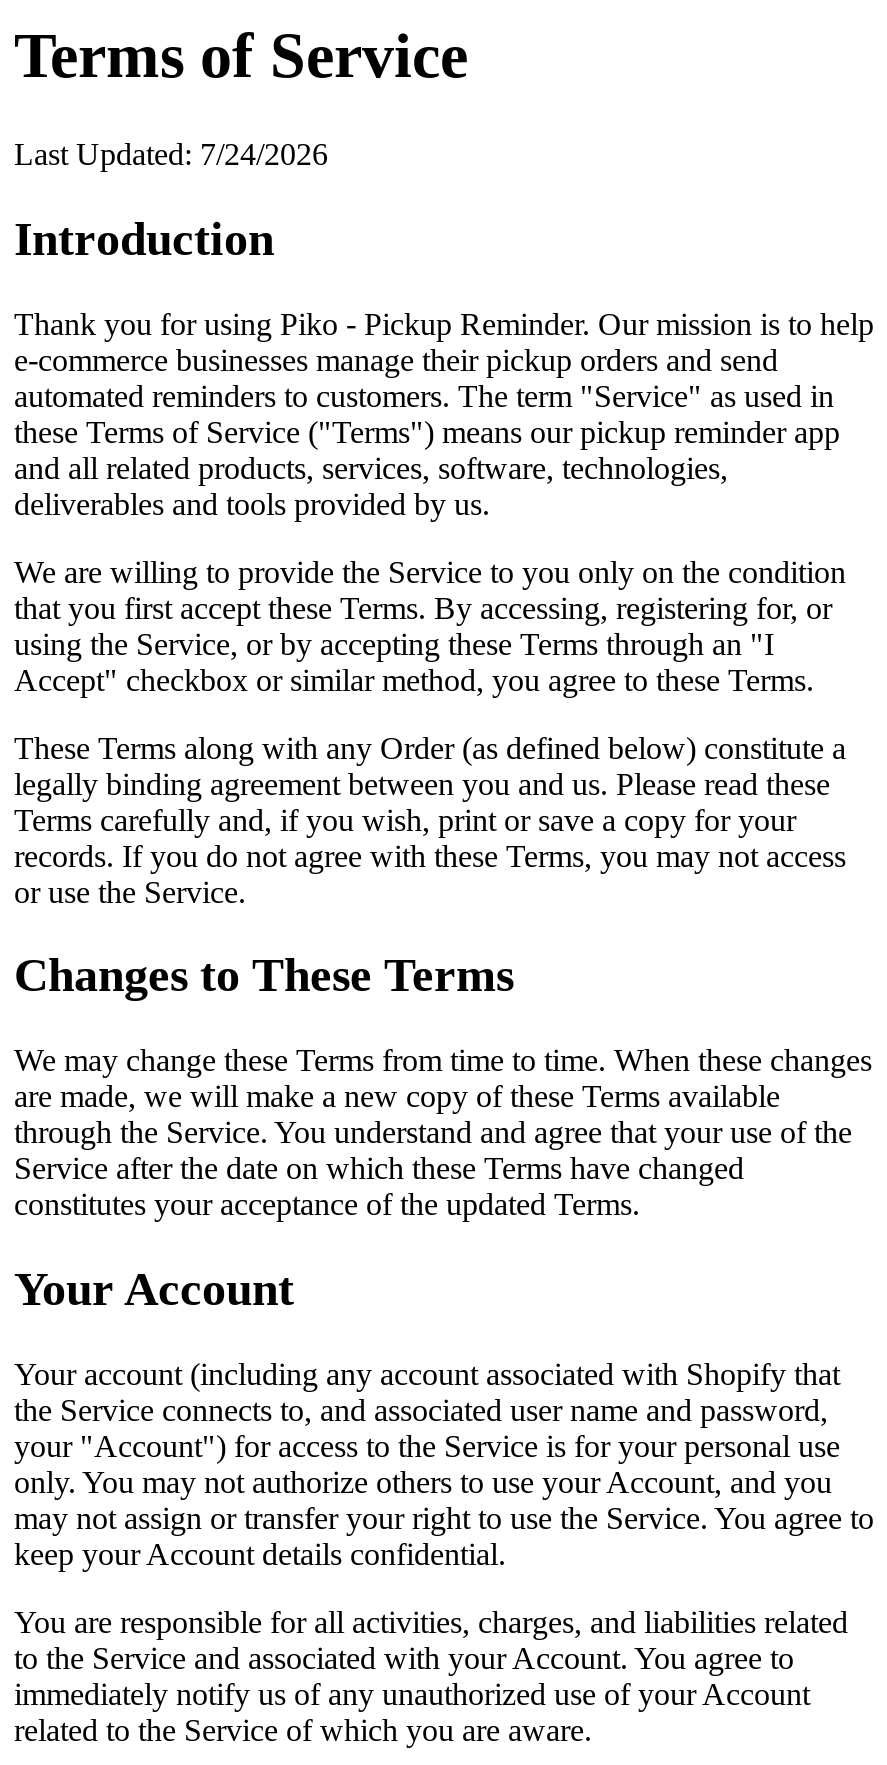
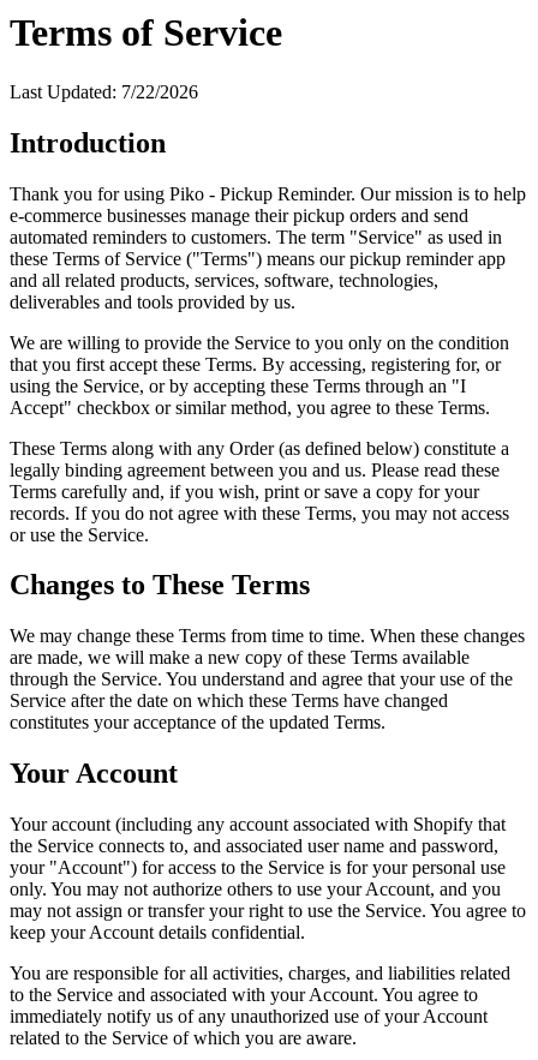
- Last Updated: 7/24/2026
+ Last Updated: 7/22/2026
